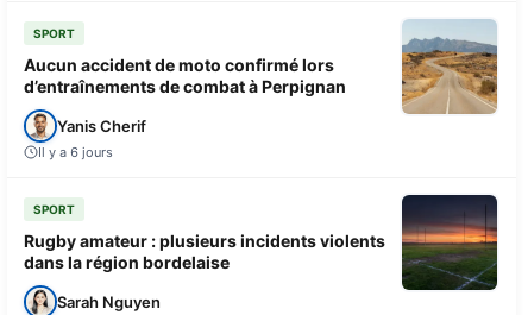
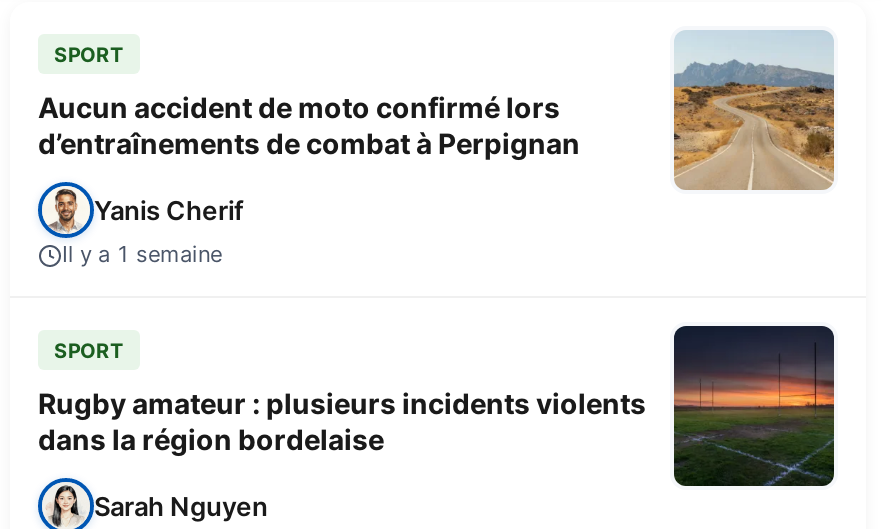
- Il y a 6 jours
+ Il y a 1 semaine
